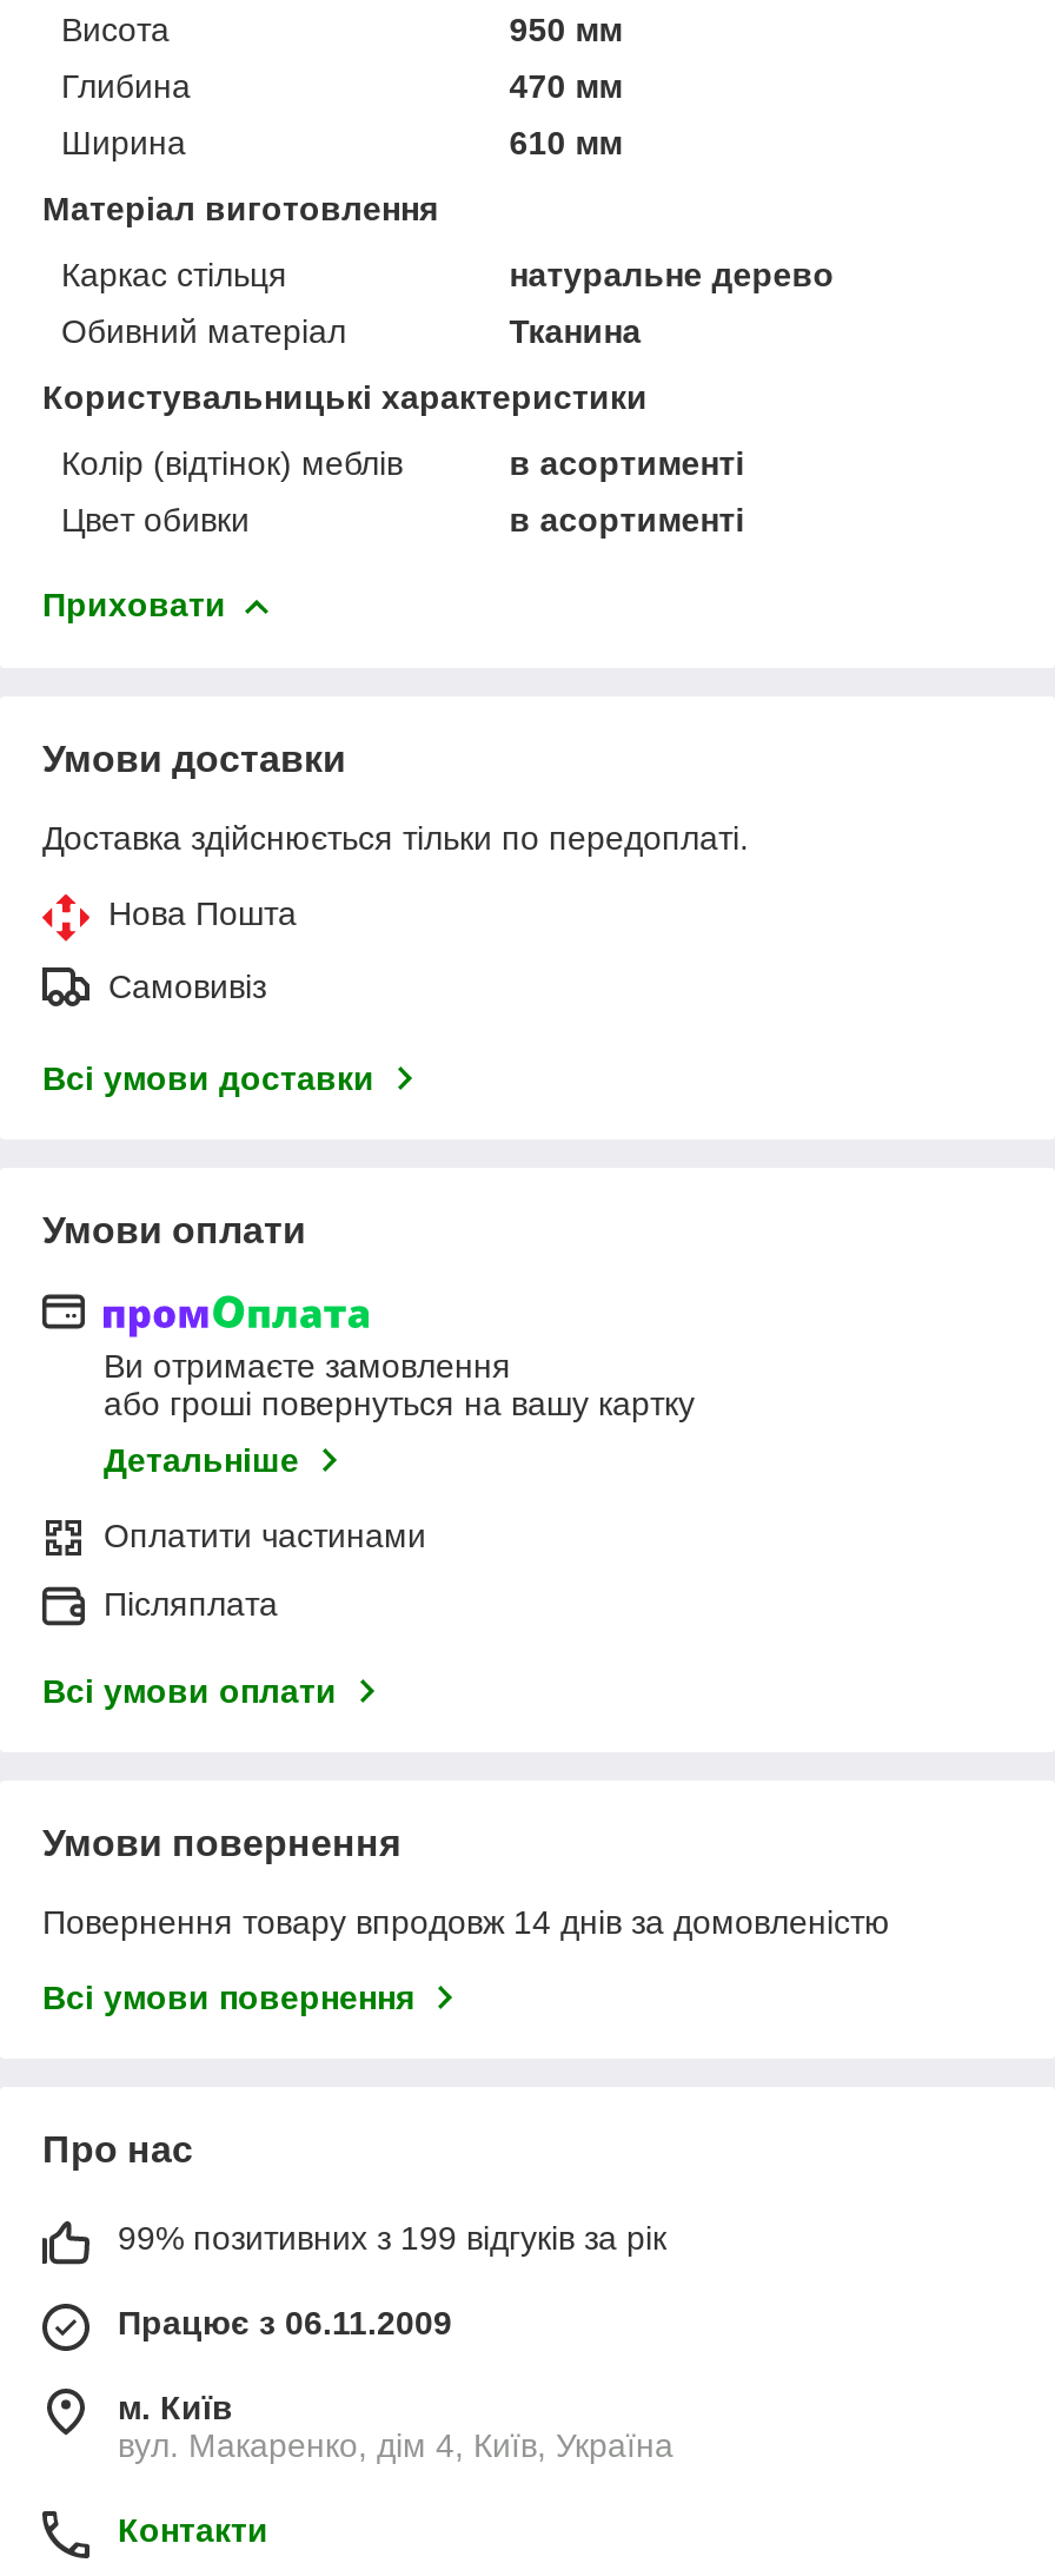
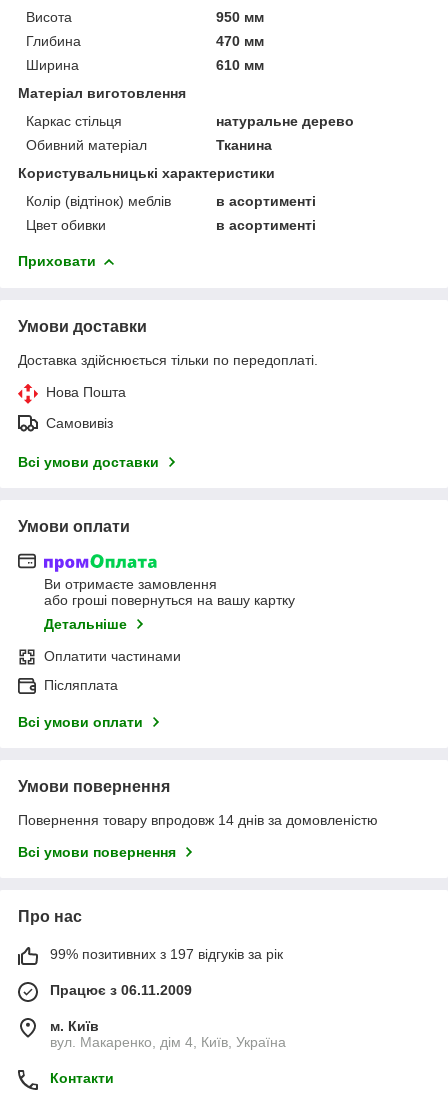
- 99% позитивних з 199 відгуків за рік
+ 99% позитивних з 197 відгуків за рік
